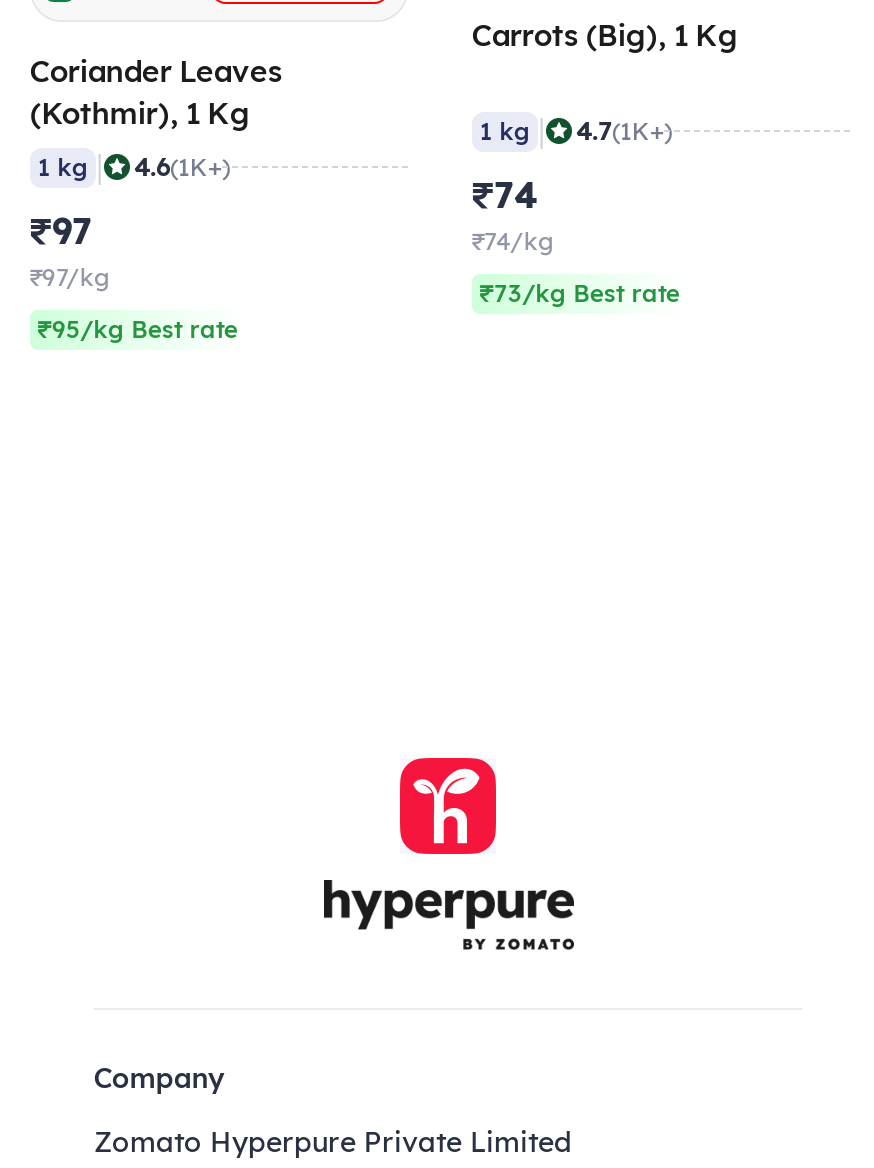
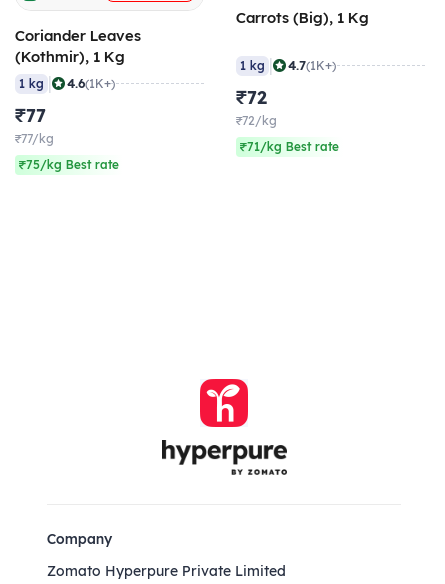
- ₹74
- ₹74/kg
+ ₹72
+ ₹72/kg

- ₹97
- ₹97/kg
+ ₹77
+ ₹77/kg

- ₹73/kg Best rate
+ ₹71/kg Best rate

- ₹95/kg Best rate
+ ₹75/kg Best rate
